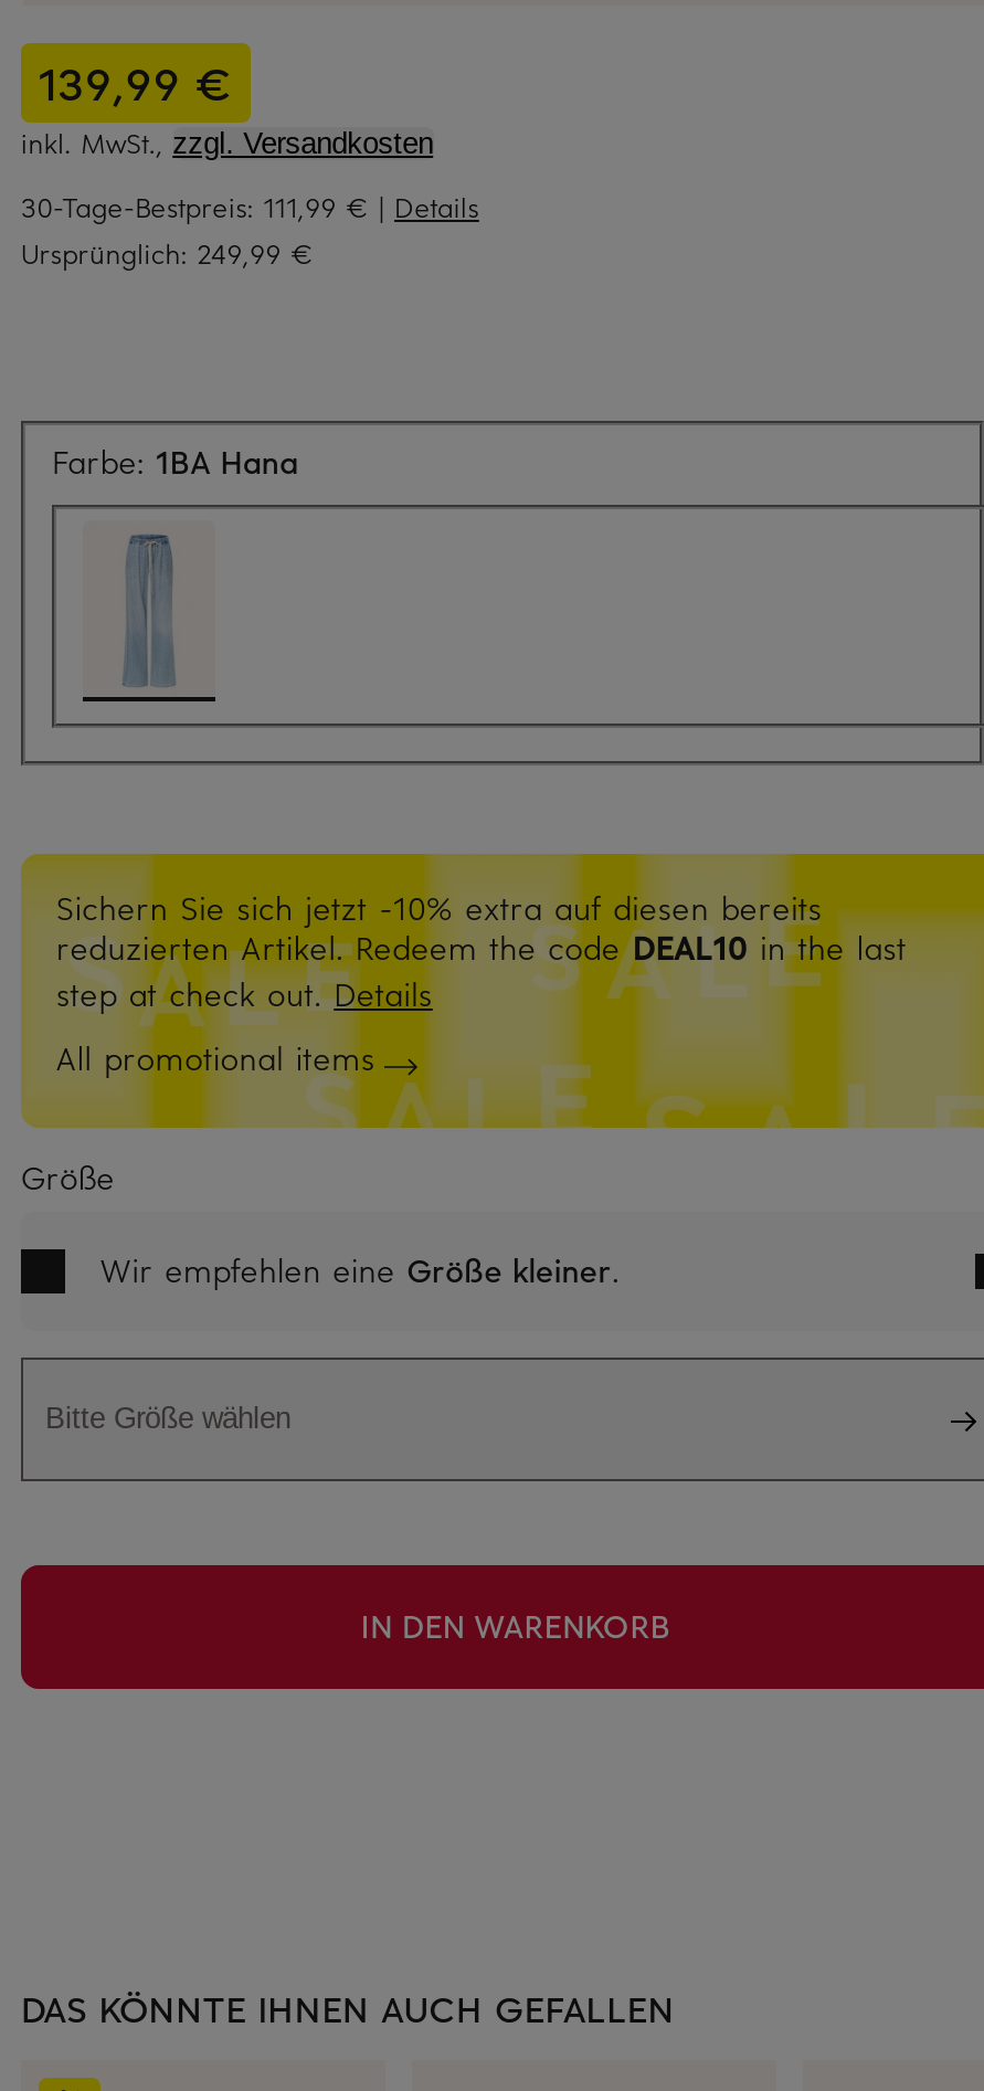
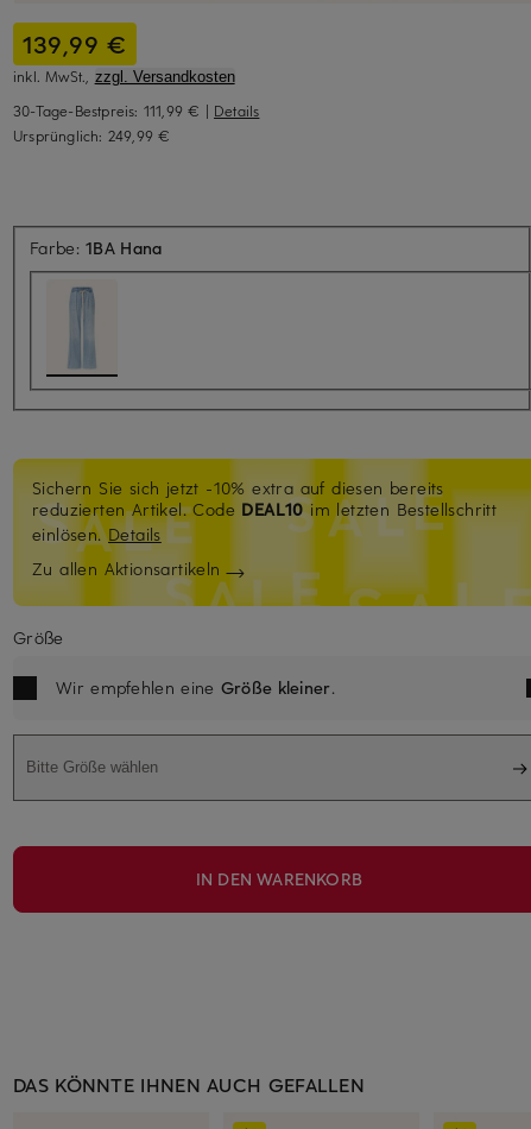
- reduzierten Artikel. Redeem the code DEAL10 in the last
- step at check out. Details
+ reduzierten Artikel. Code DEAL10 im letzten Bestellschritt
+ einlösen. Details

- All promotional items
+ Zu allen Aktionsartikeln
